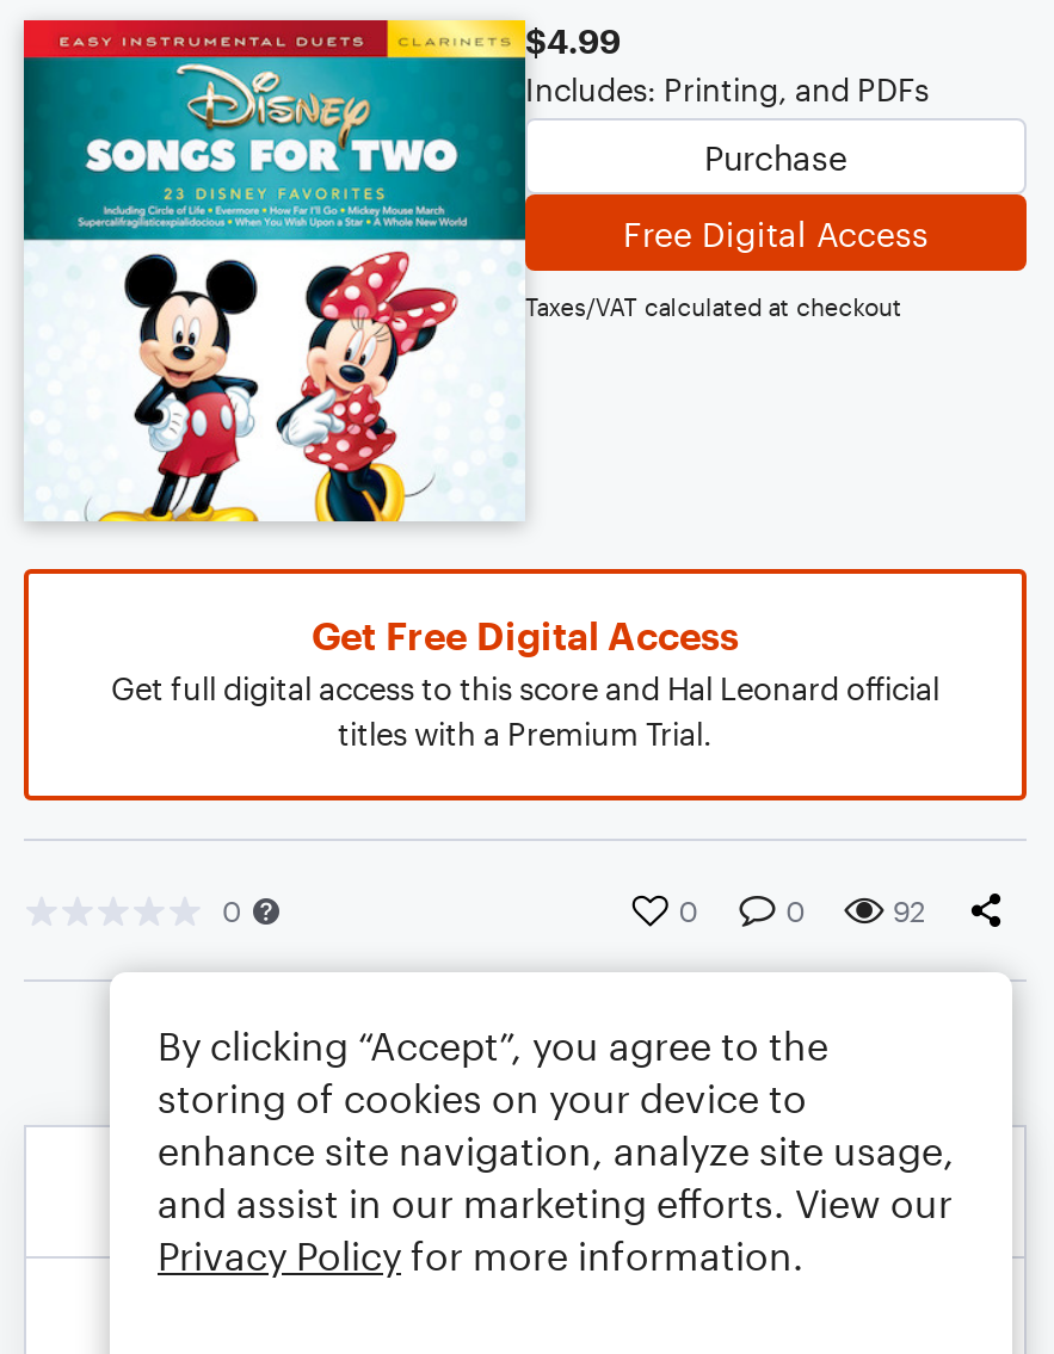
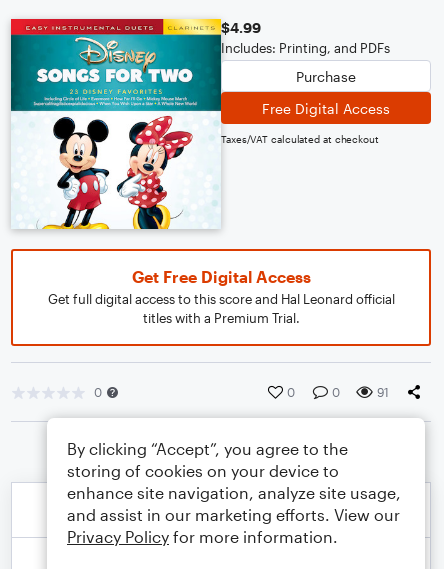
- 92
+ 91
